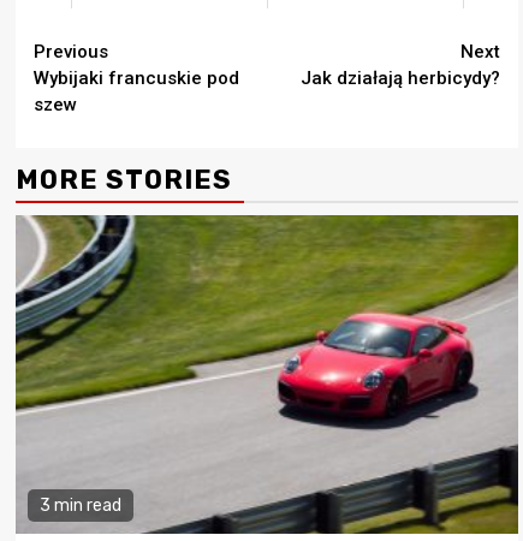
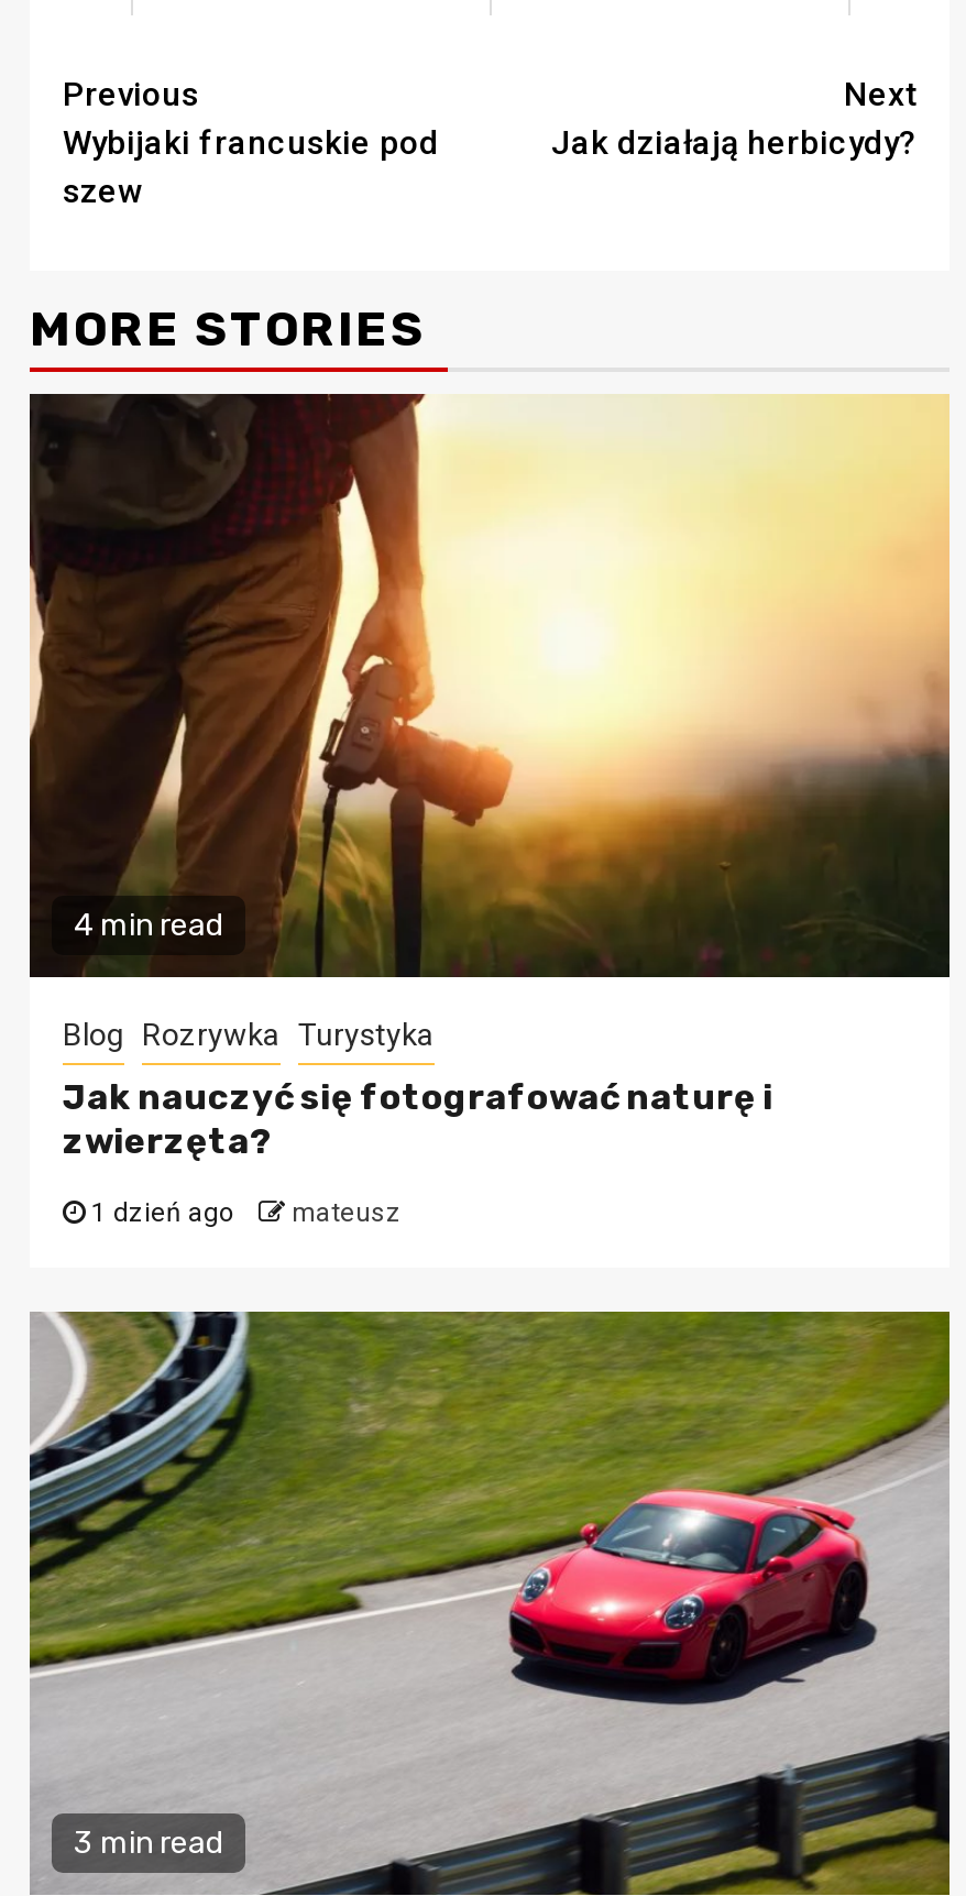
+ [image]
+ 4 min read
+ Blog Rozrywka Turystyka
+ Jak nauczyć się fotografować naturę i
+ zwierzęta?
+ 1 dzień ago
+ mateusz
